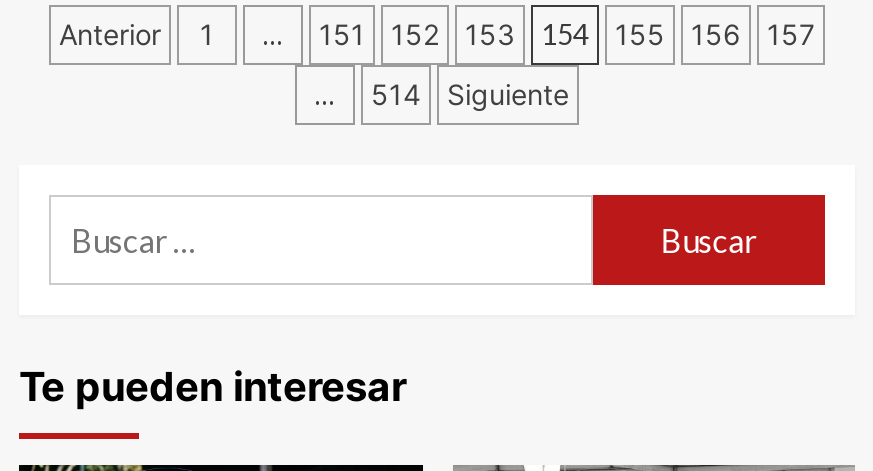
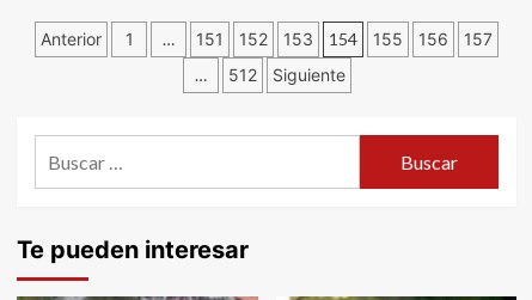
- 514
+ 512
